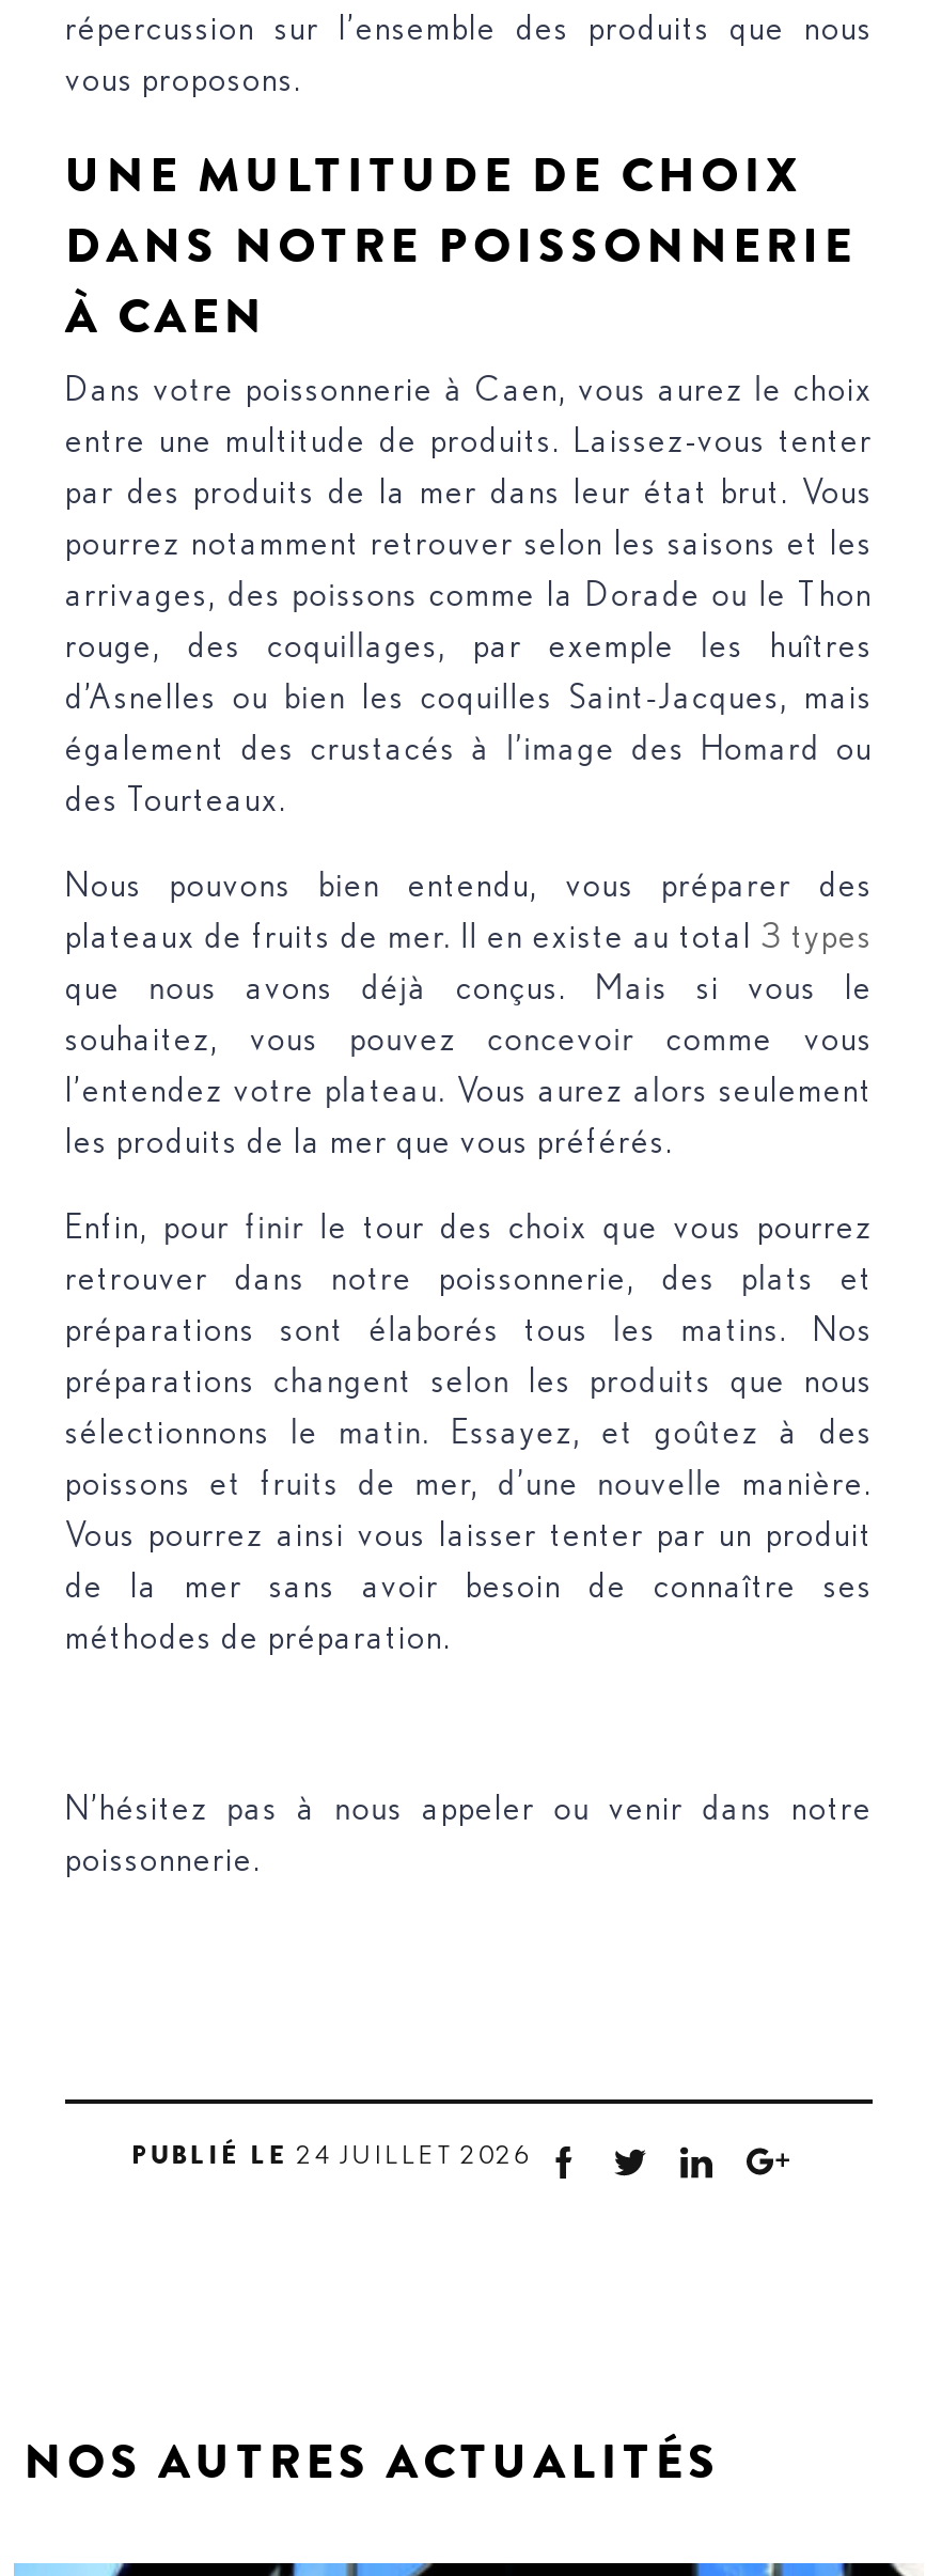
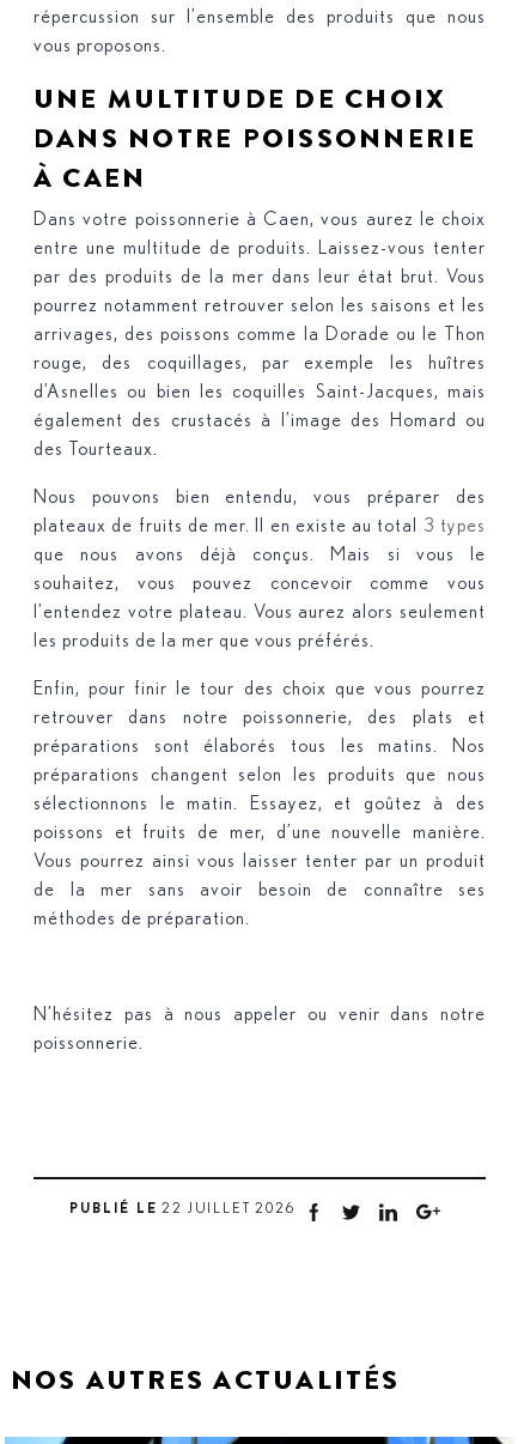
- PUBLIÉ LE 24 JUILLET 2026
+ PUBLIÉ LE 22 JUILLET 2026
